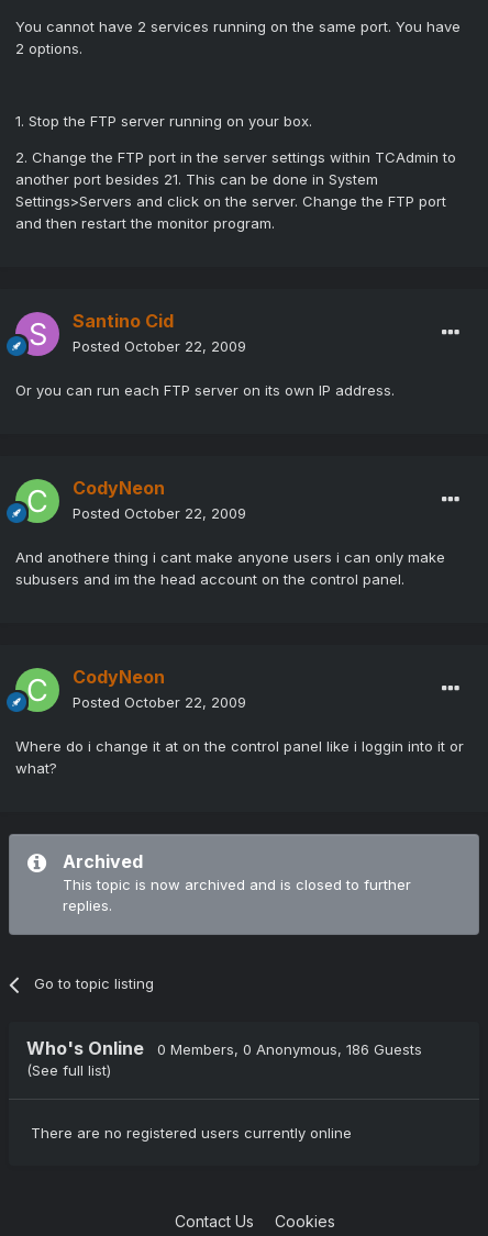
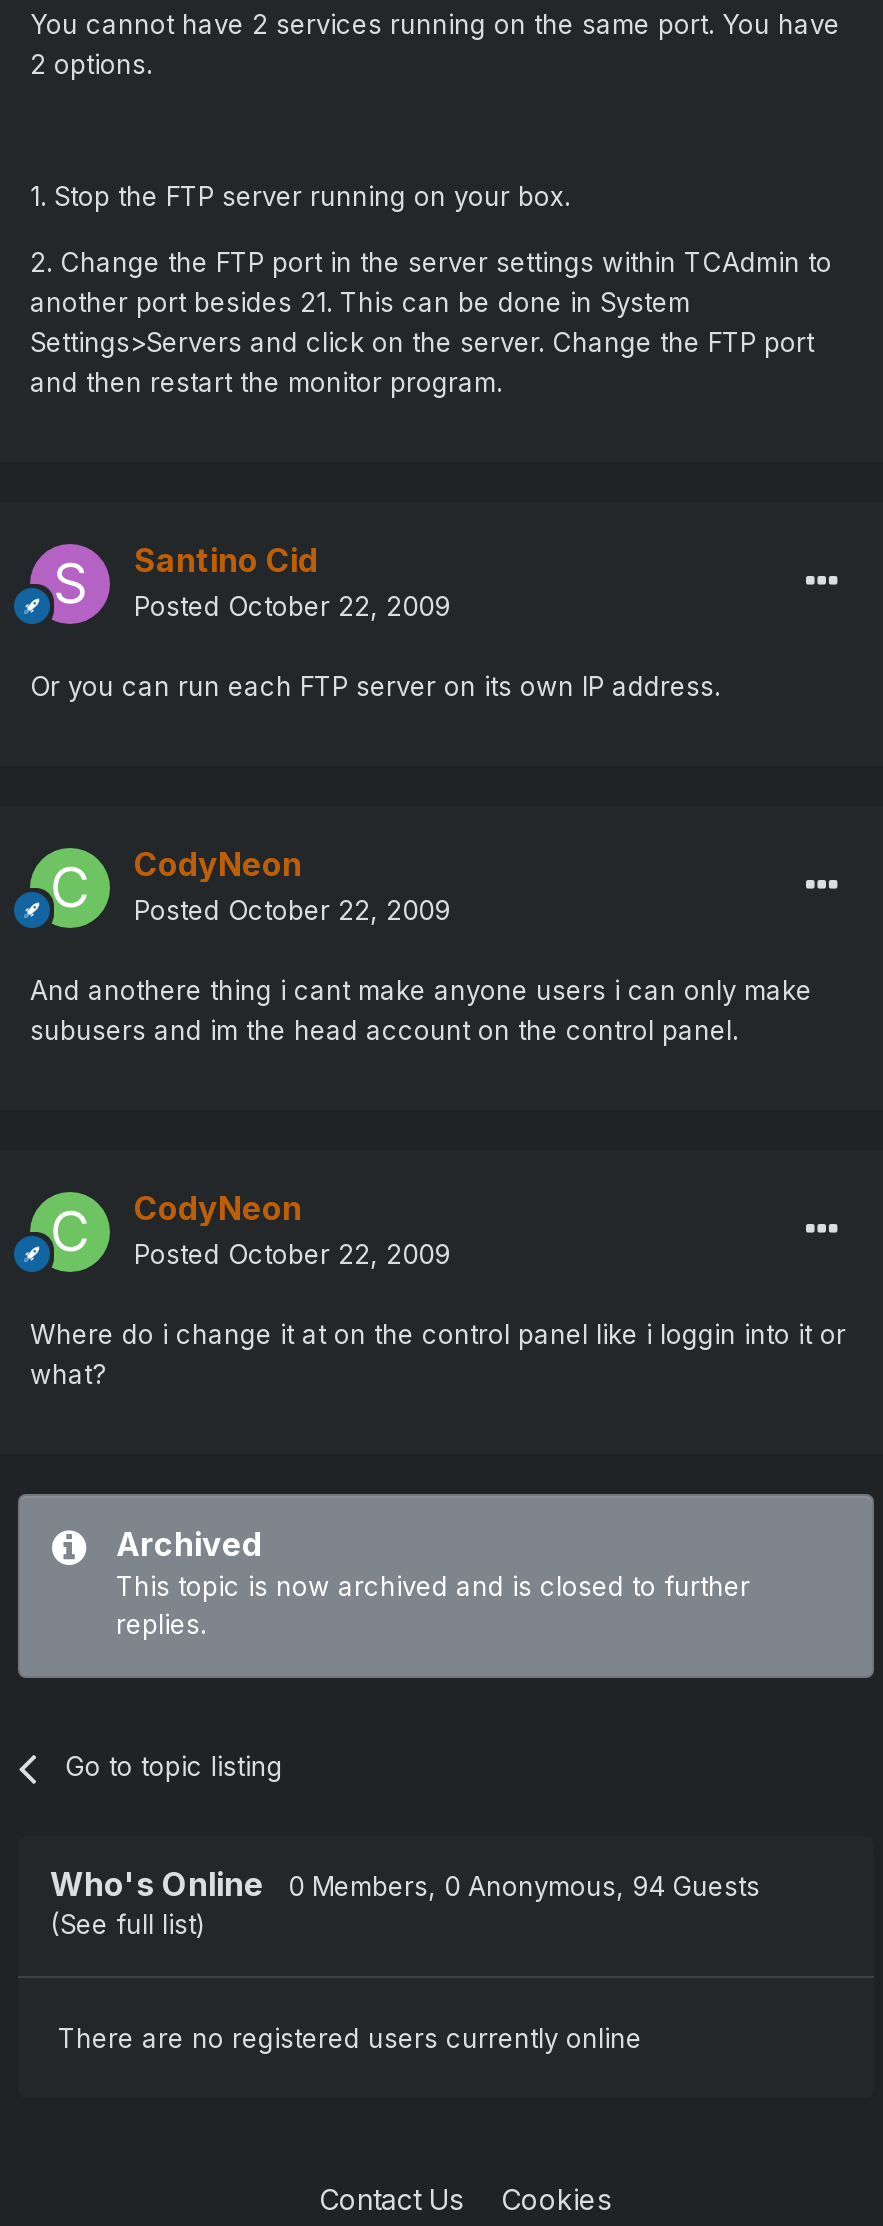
- Who's Online 0 Members, 0 Anonymous, 186 Guests
+ Who's Online 0 Members, 0 Anonymous, 94 Guests
